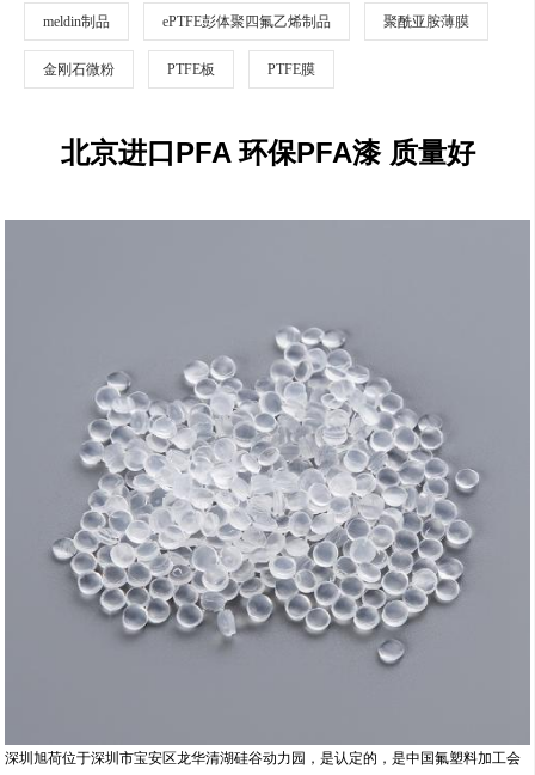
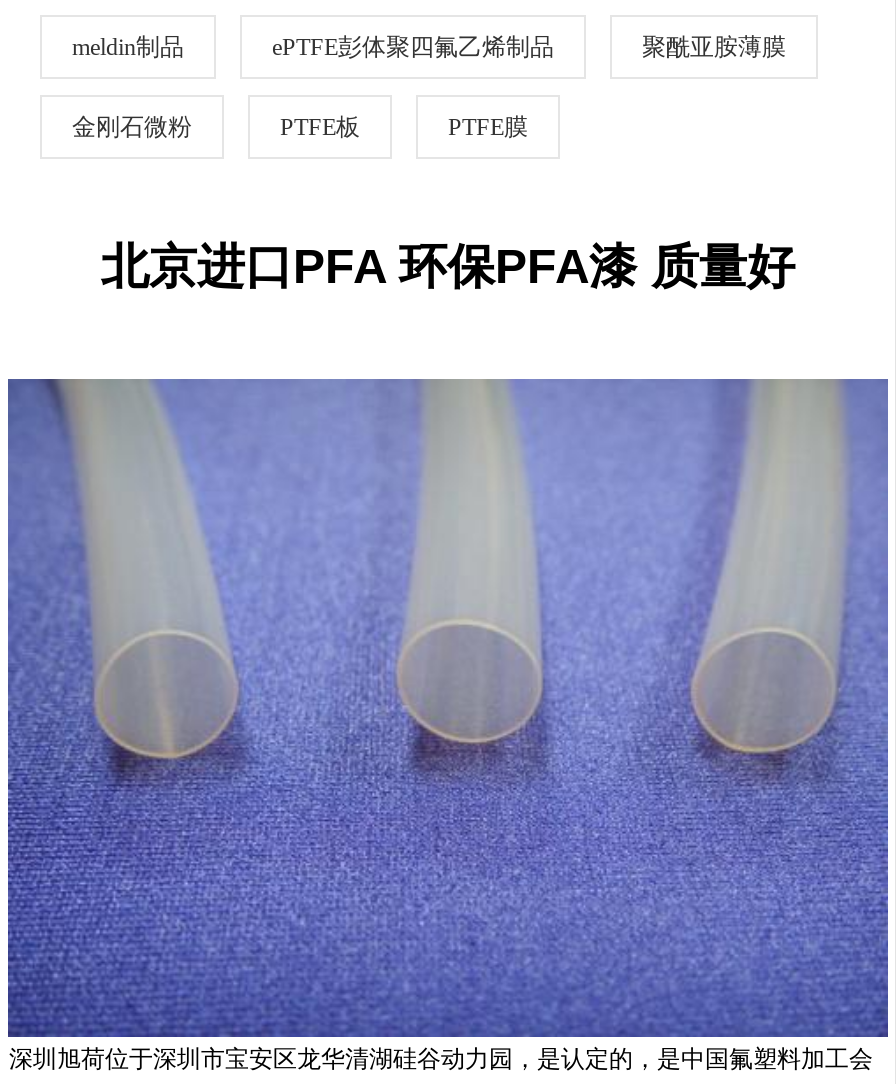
- [image]
+ [image]
